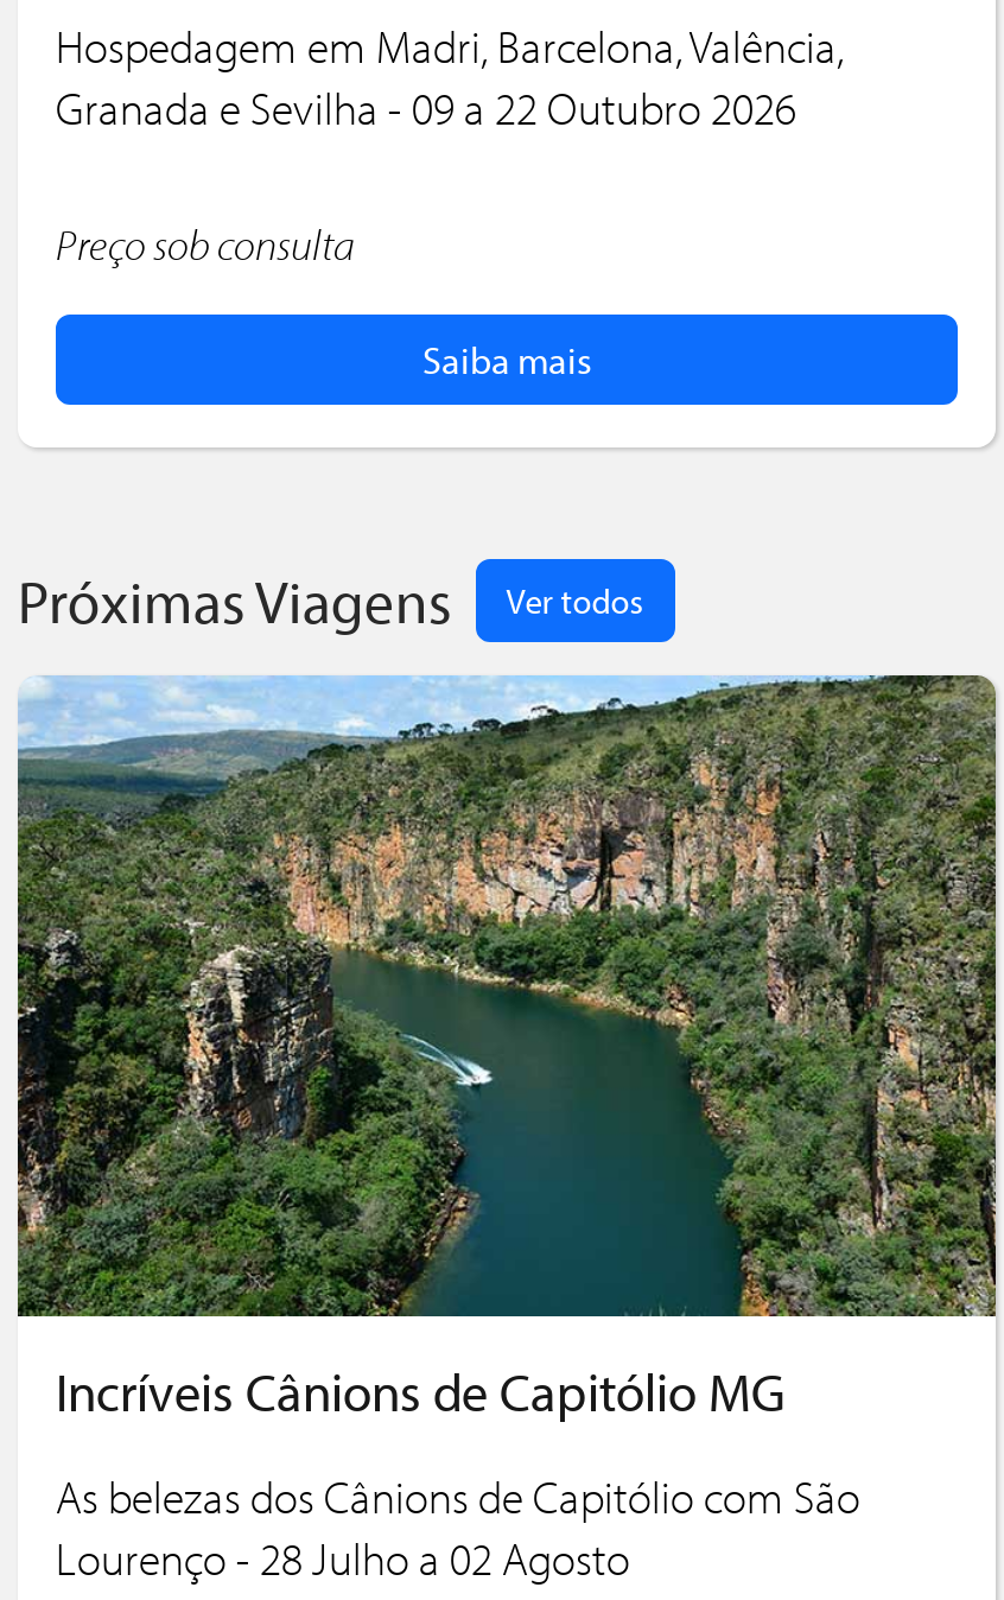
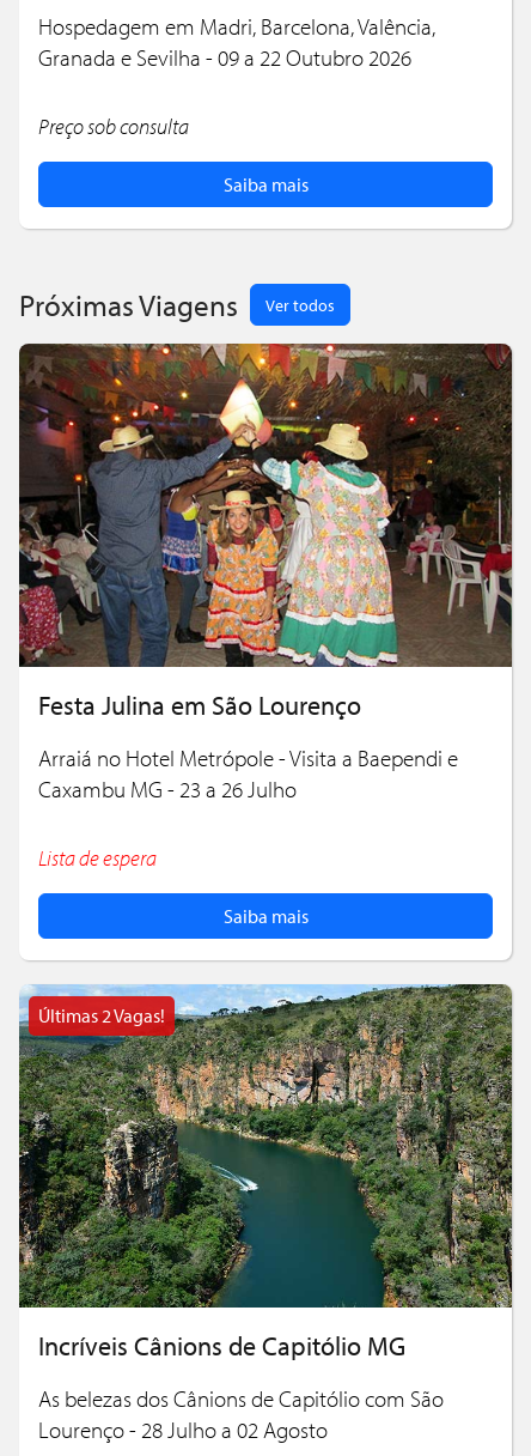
+ [image]
+ Festa Julina em São Lourenço
+ Arraiá no Hotel Metrópole - Visita a Baependi e
+ Caxambu MG - 23 a 26 Julho
+ Lista de espera
+ Saiba mais

+ Últimas 2 Vagas!
